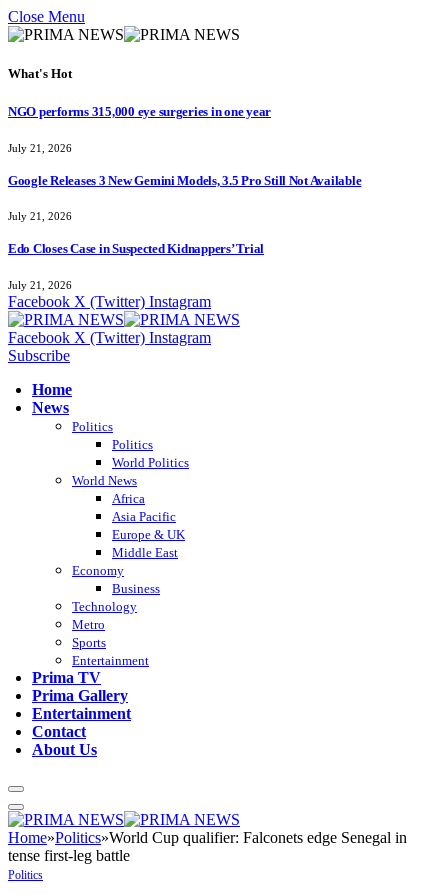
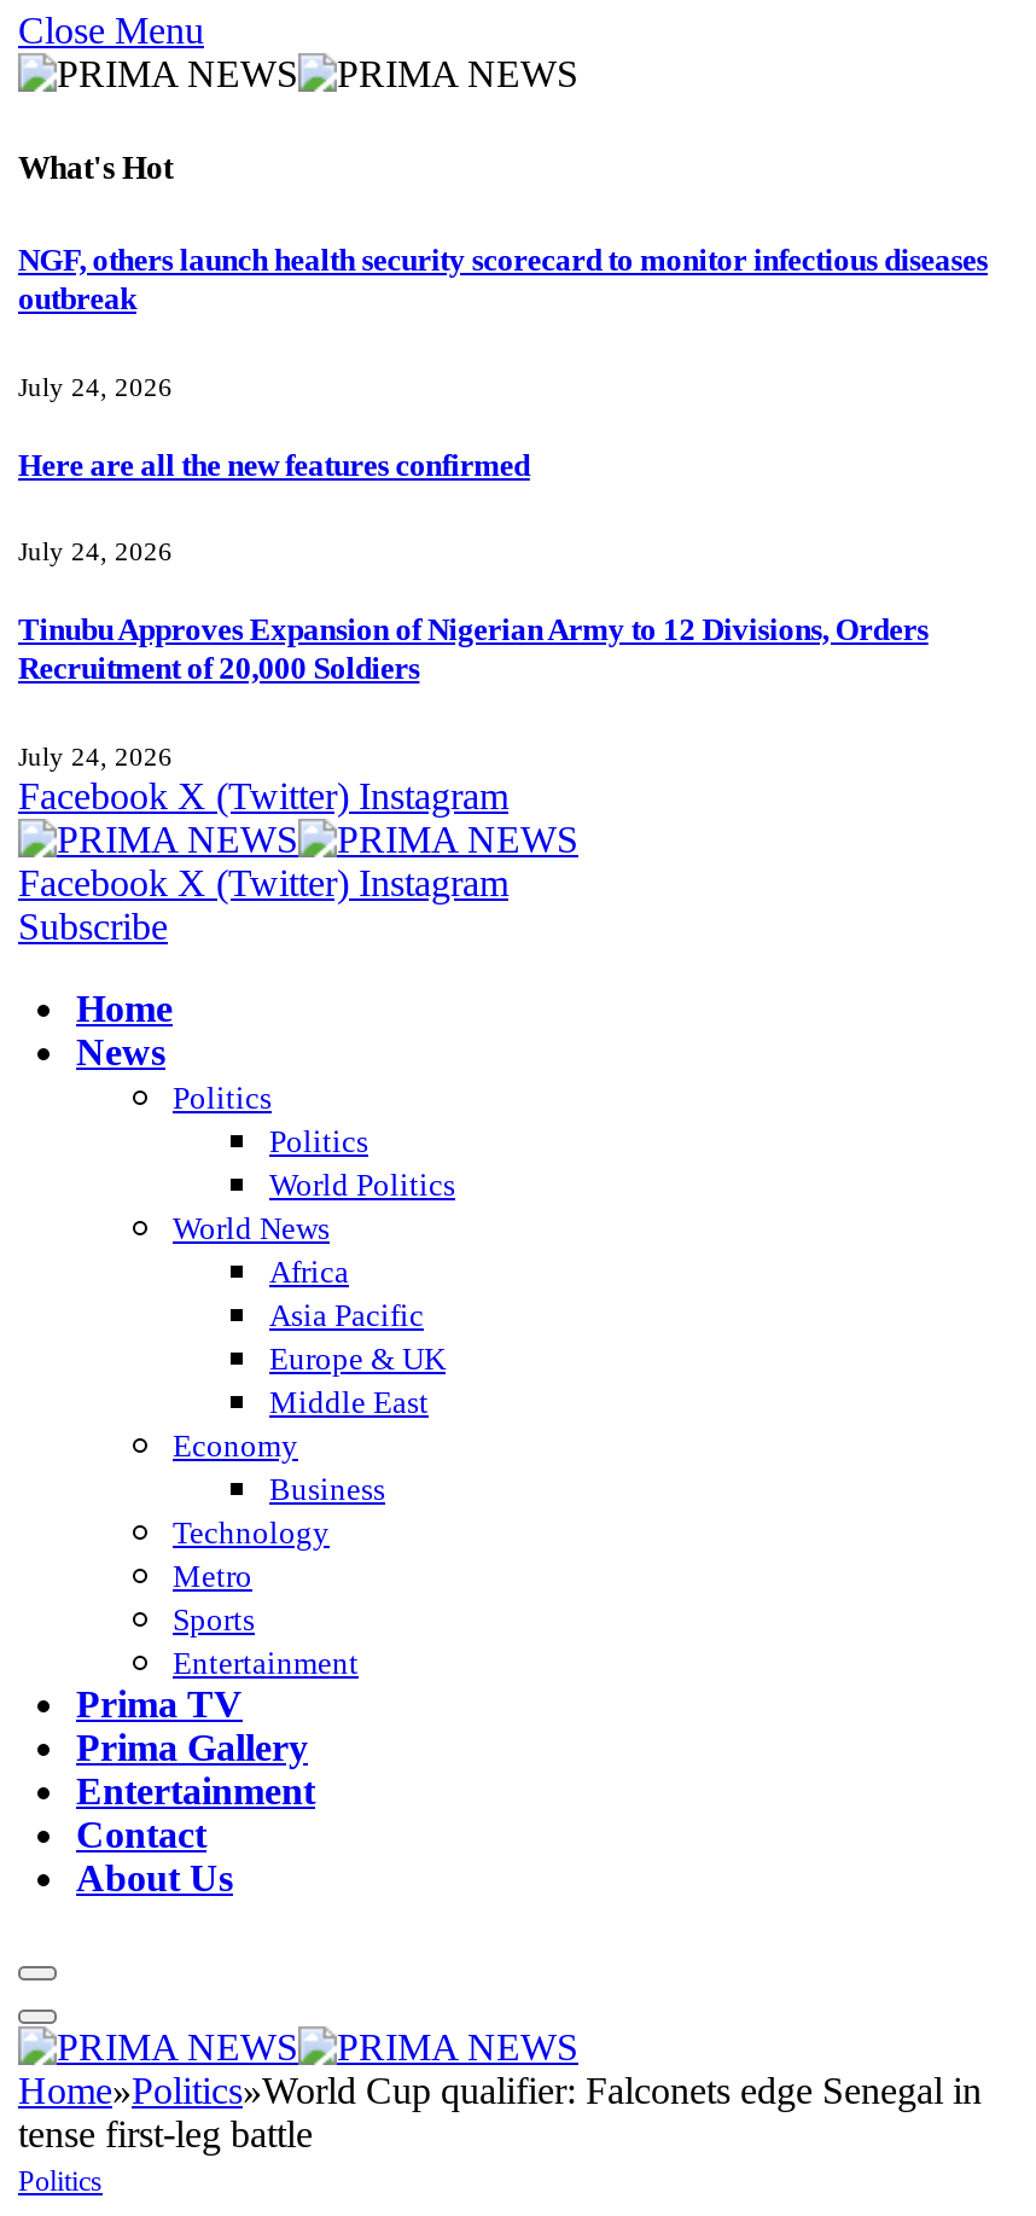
- NGO performs 315,000 eye surgeries in one year
+ NGF, others launch health security scorecard to monitor infectious diseases
+ outbreak

- July 21, 2026
+ July 24, 2026

- Google Releases 3 New Gemini Models, 3.5 Pro Still Not Available
+ Here are all the new features confirmed

- July 21, 2026
+ July 24, 2026

- Edo Closes Case in Suspected Kidnappers’ Trial
+ Tinubu Approves Expansion of Nigerian Army to 12 Divisions, Orders
+ Recruitment of 20,000 Soldiers

- July 21, 2026
+ July 24, 2026
